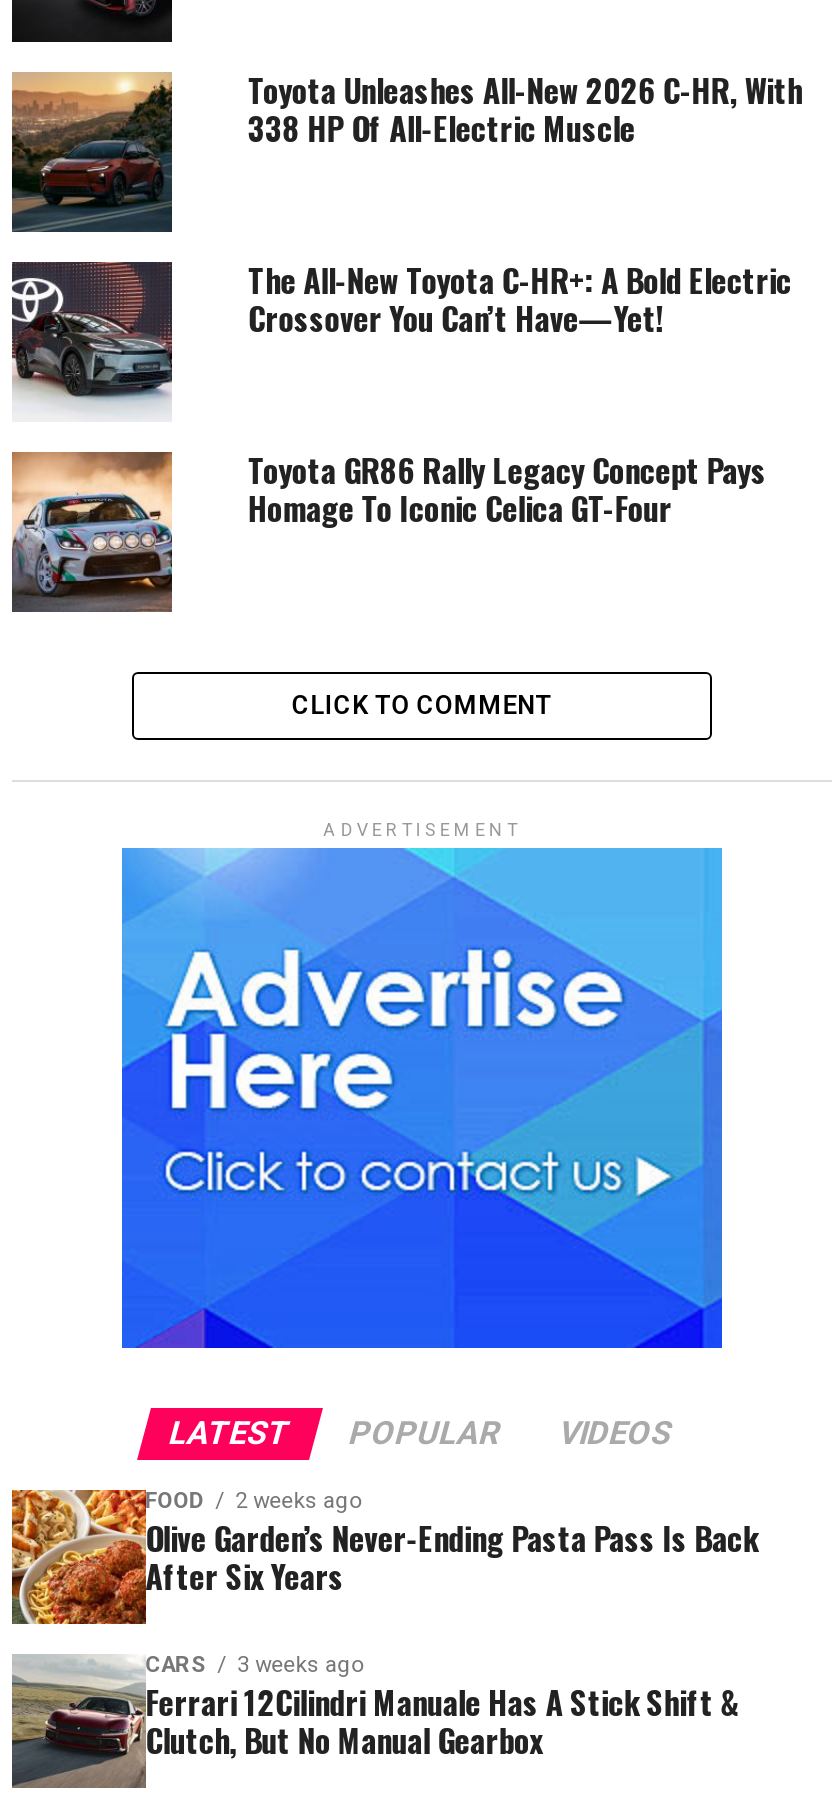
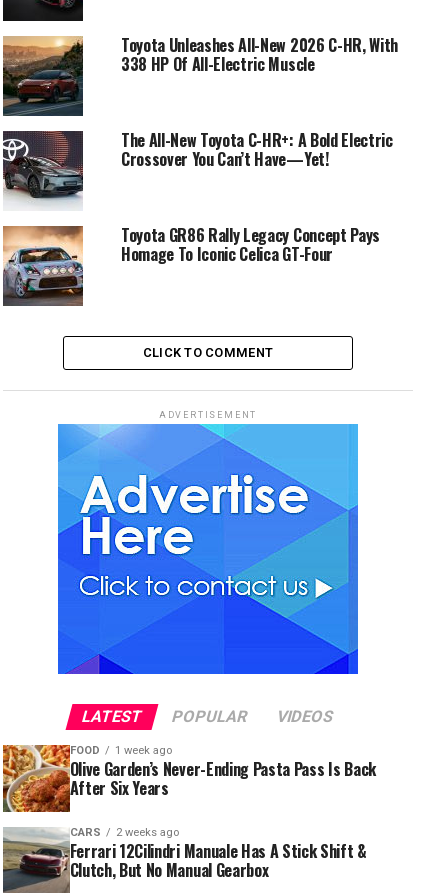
- FOOD 2 weeks ago
+ FOOD 1 week ago

- CARS 3 weeks ago
+ CARS 2 weeks ago
